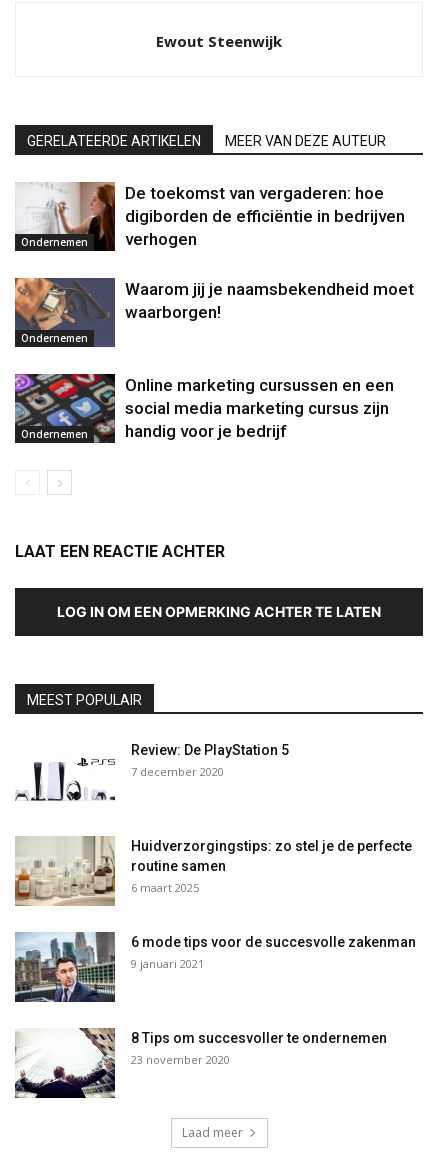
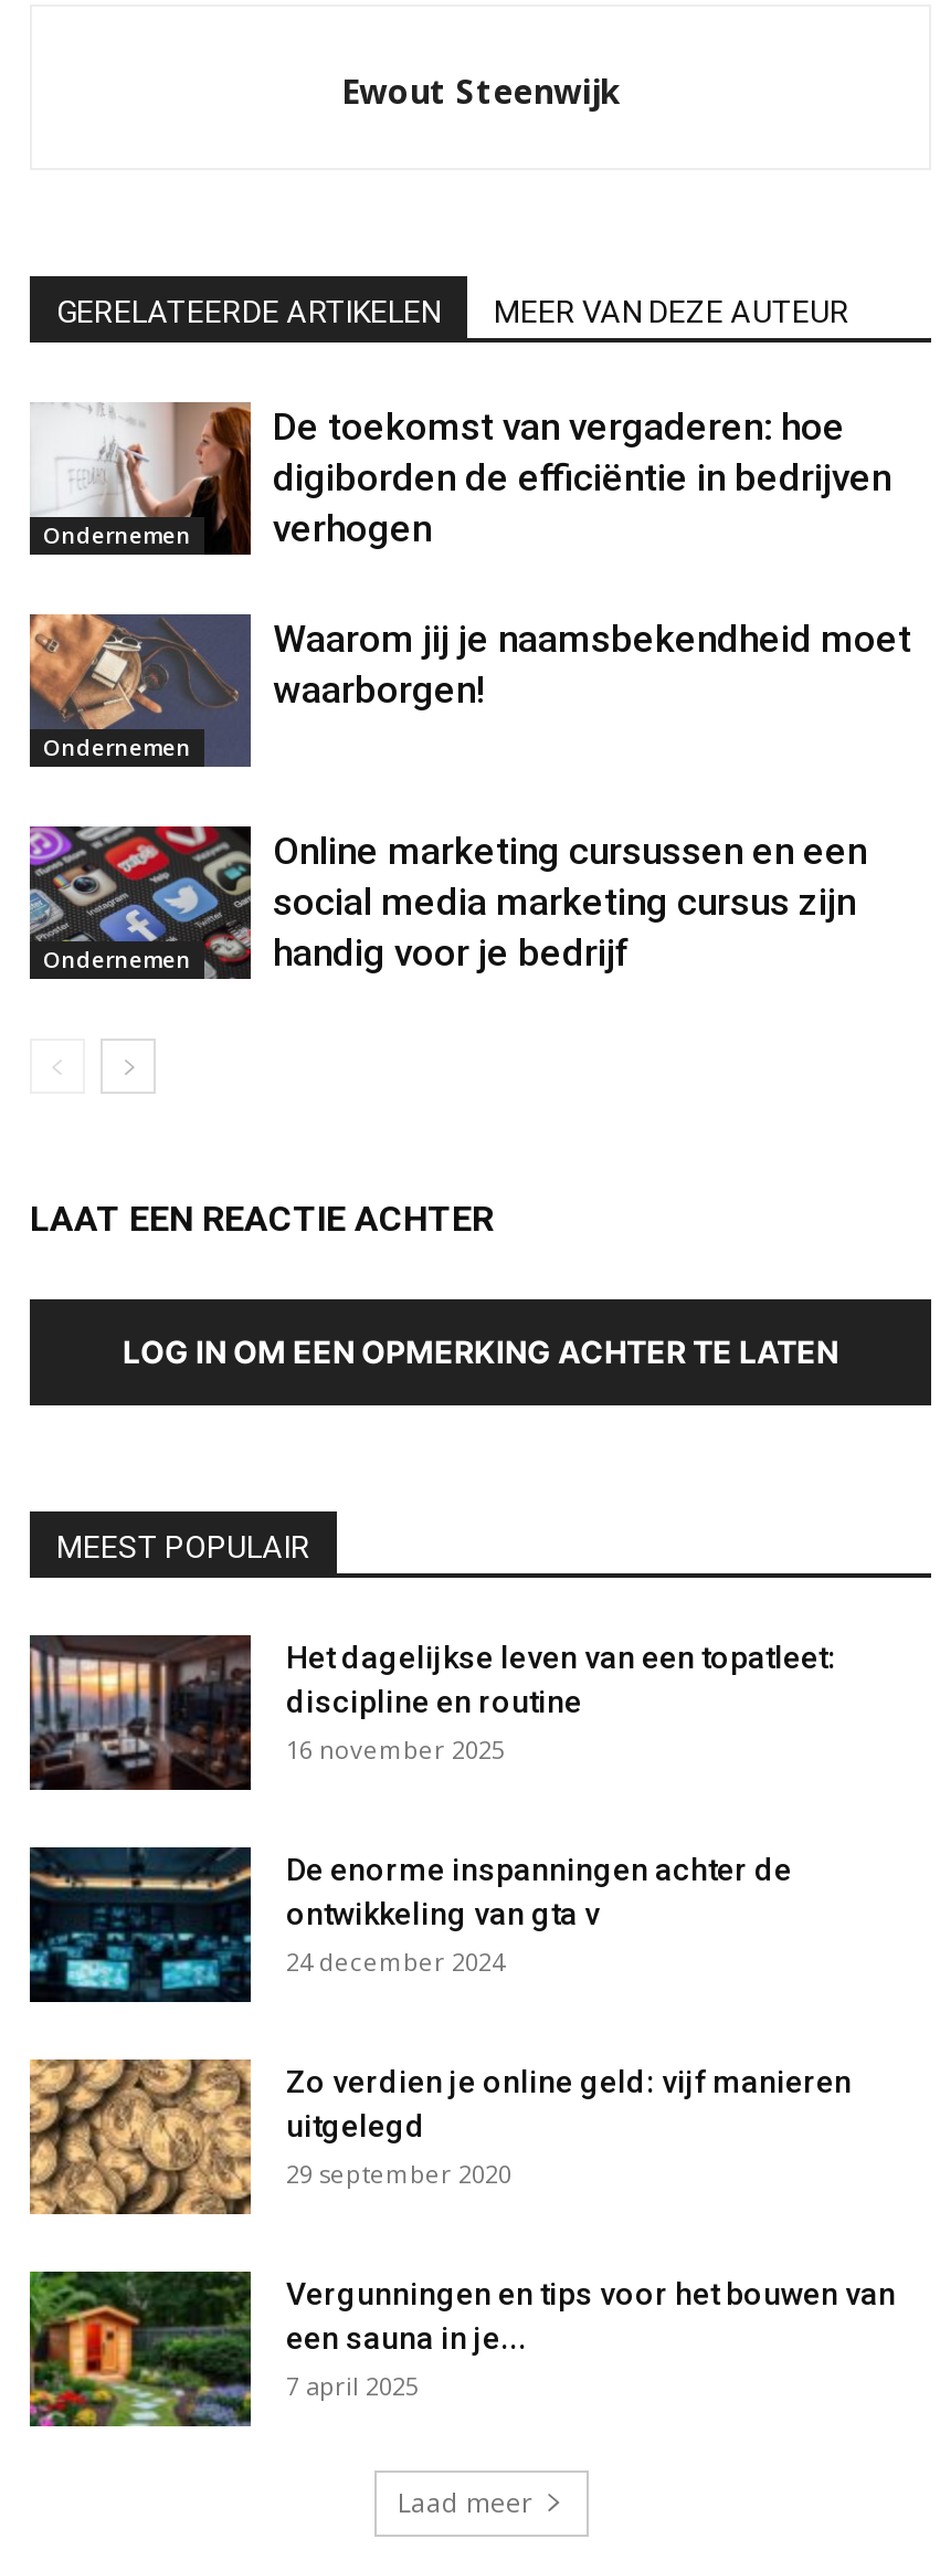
- [image]
- Review: De PlayStation 5
- 7 december 2020
+ [image]
+ Het dagelijkse leven van een topatleet:
+ discipline en routine
+ 16 november 2025

- [image]
- Huidverzorgingstips: zo stel je de perfecte
- routine samen
- 6 maart 2025
+ [image]
+ De enorme inspanningen achter de
+ ontwikkeling van gta v
+ 24 december 2024

- [image]
- 6 mode tips voor de succesvolle zakenman
- 9 januari 2021
+ [image]
+ Zo verdien je online geld: vijf manieren
+ uitgelegd
+ 29 september 2020

- [image]
- 8 Tips om succesvoller te ondernemen
- 23 november 2020
+ [image]
+ Vergunningen en tips voor het bouwen van
+ een sauna in je...
+ 7 april 2025
